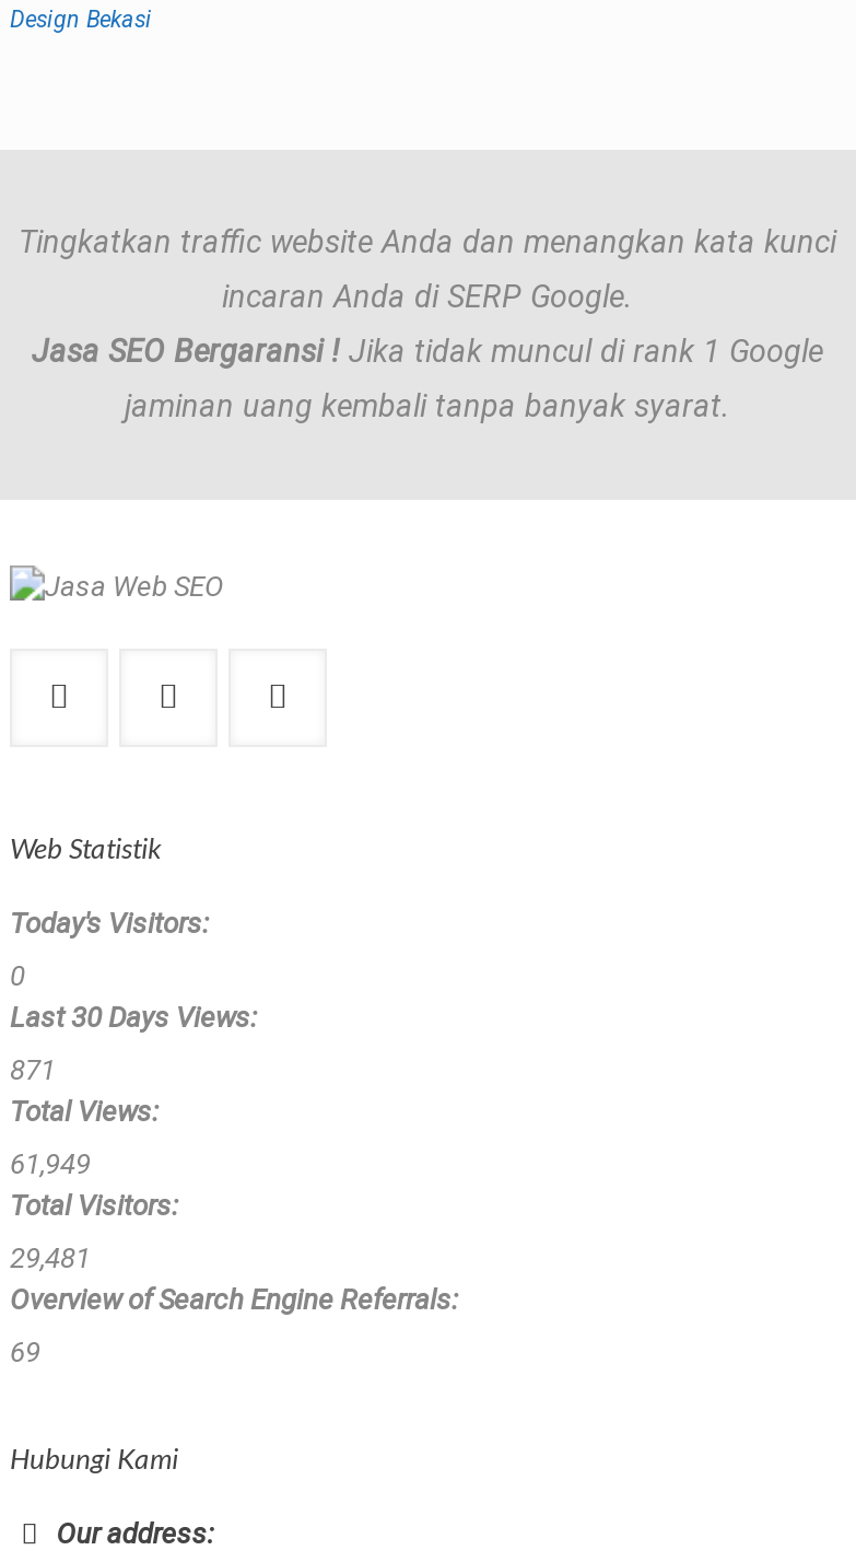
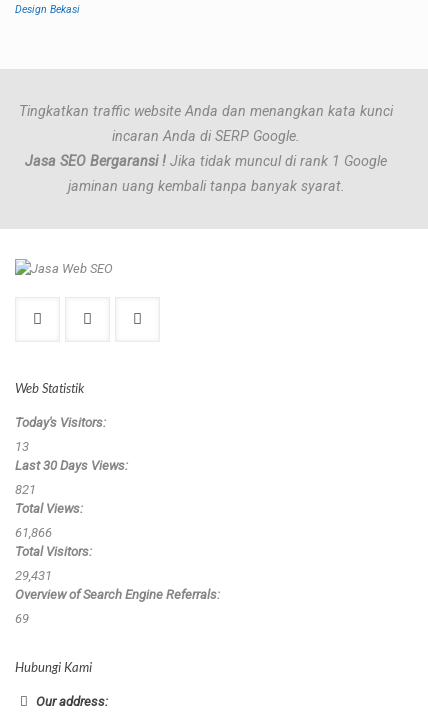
- 0
+ 13

- 871
+ 821

- 61,949
+ 61,866

- 29,481
+ 29,431
